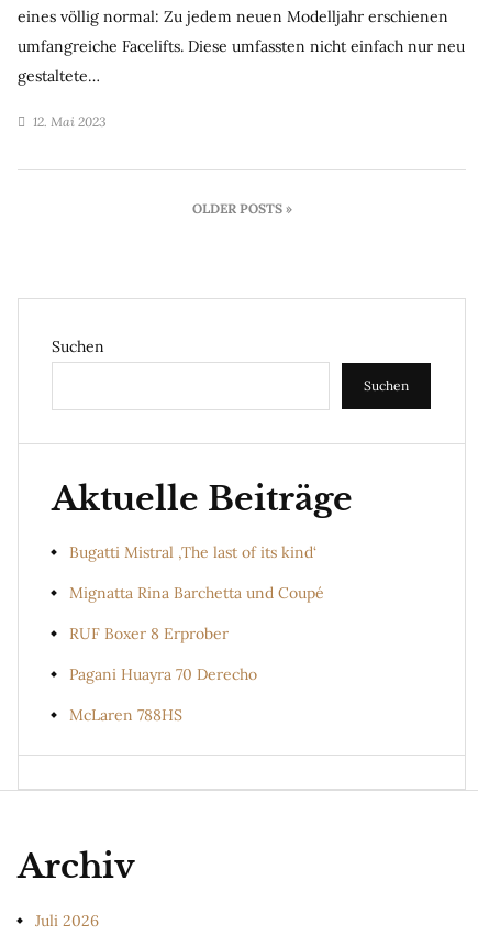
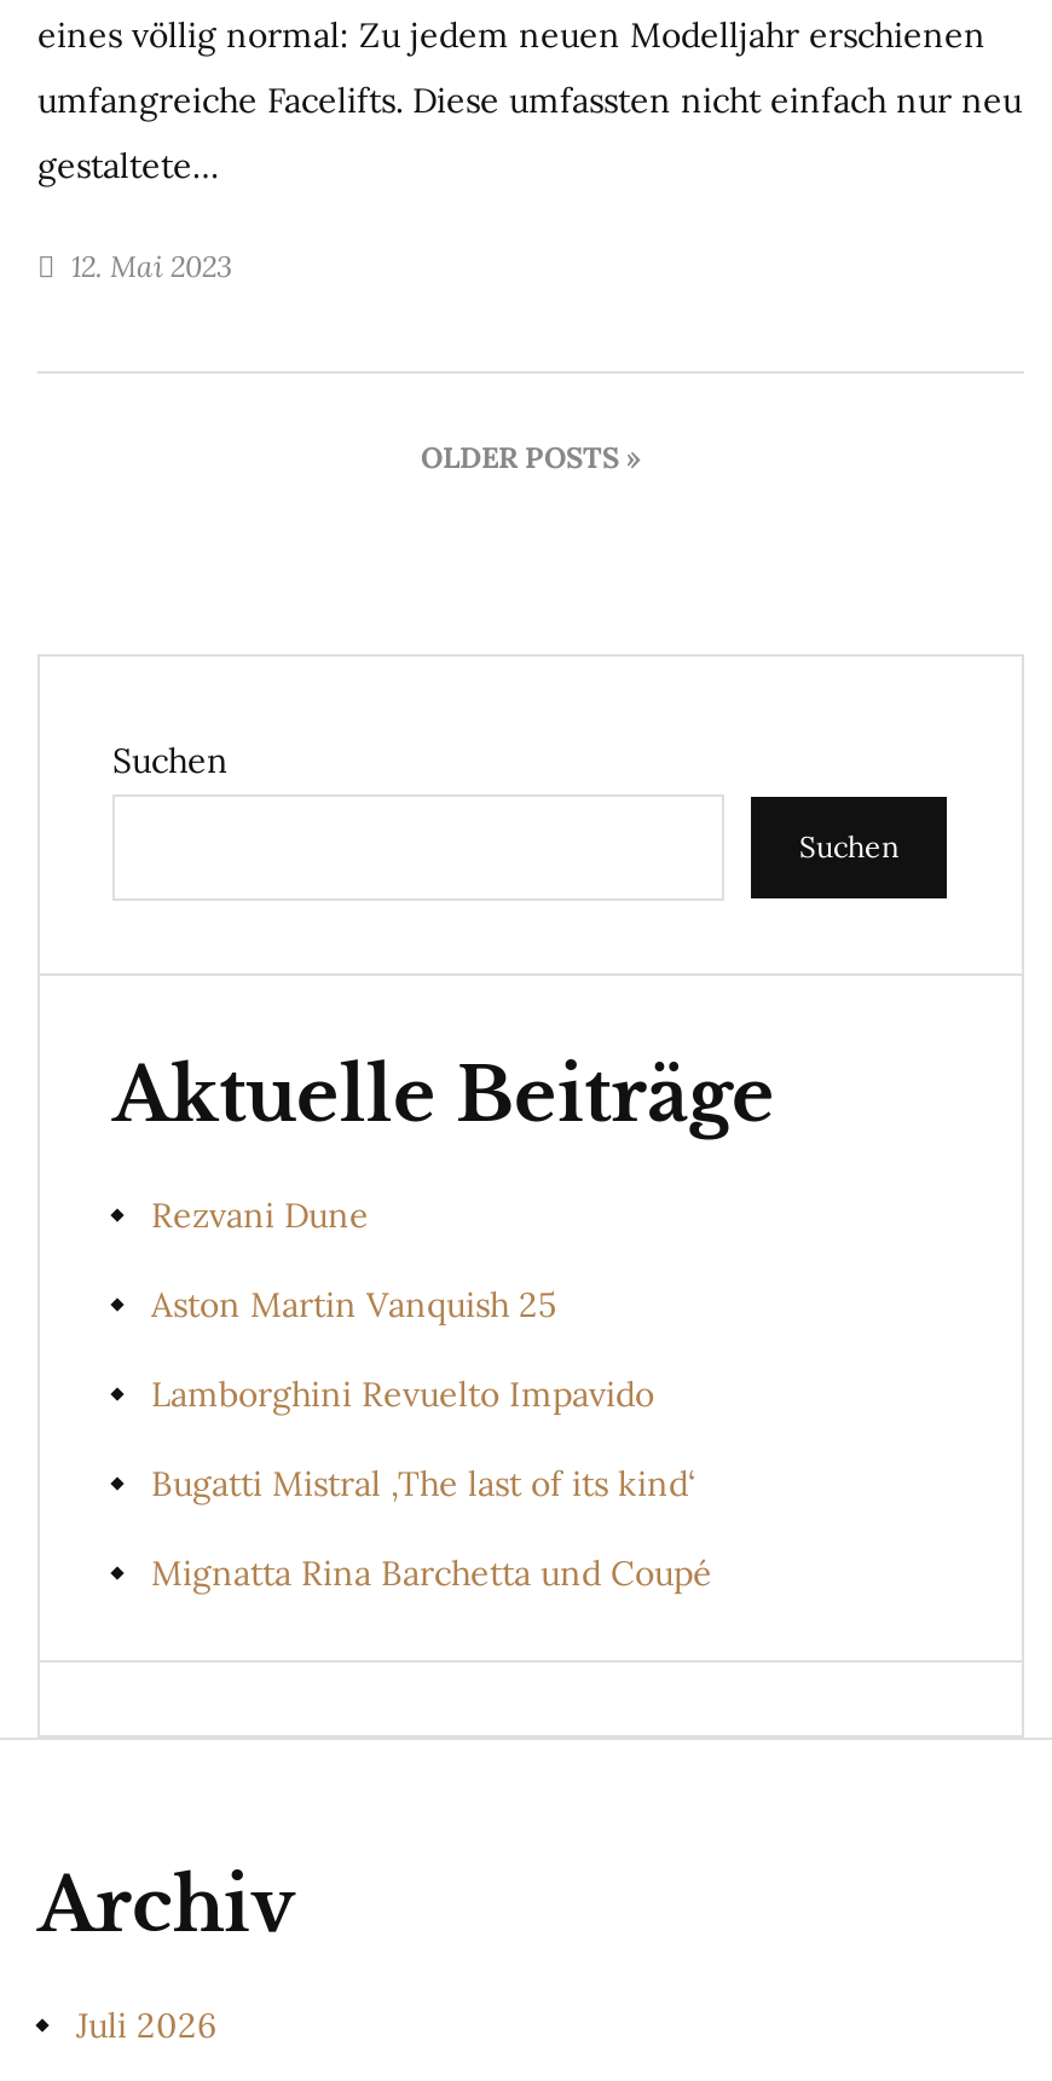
+ Rezvani Dune
+ Aston Martin Vanquish 25
+ Lamborghini Revuelto Impavido

moved down: Bugatti Mistral ‚The last of its kind‘ | Mignatta Rina Barchetta und Coupé

- RUF Boxer 8 Erprober
- Pagani Huayra 70 Derecho
- McLaren 788HS
